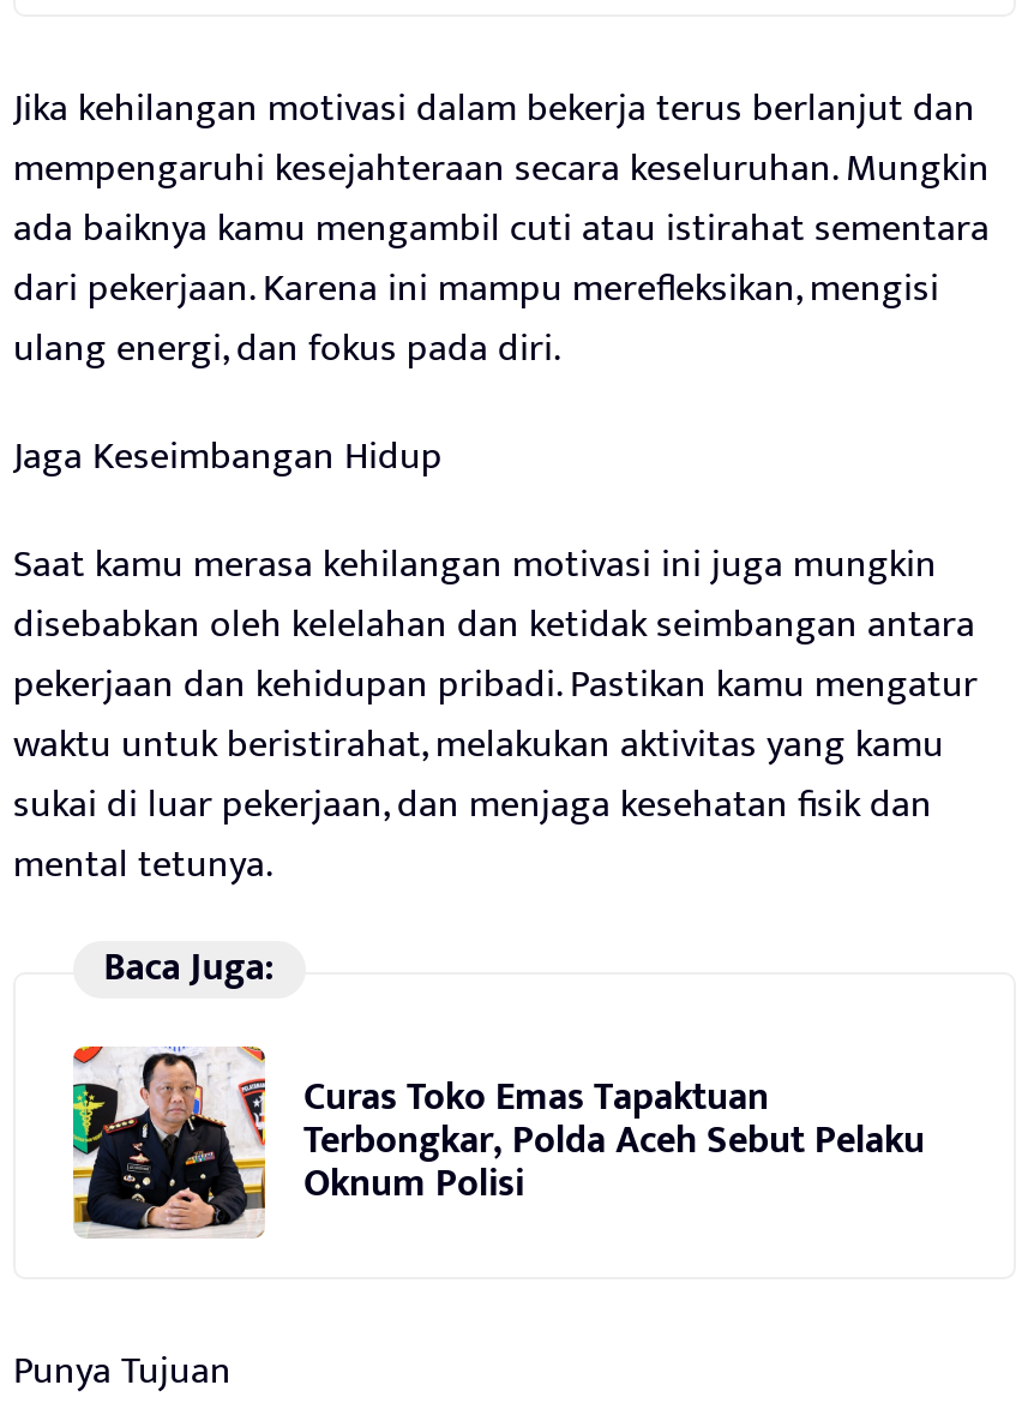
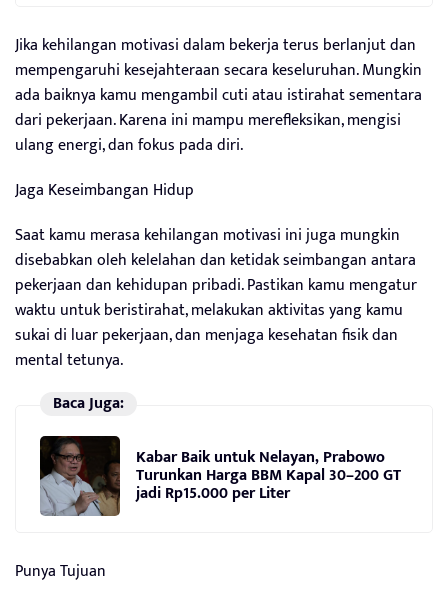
- [image]
- Curas Toko Emas Tapaktuan
- Terbongkar, Polda Aceh Sebut Pelaku
- Oknum Polisi
+ [image]
+ Kabar Baik untuk Nelayan, Prabowo
+ Turunkan Harga BBM Kapal 30–200 GT
+ jadi Rp15.000 per Liter
